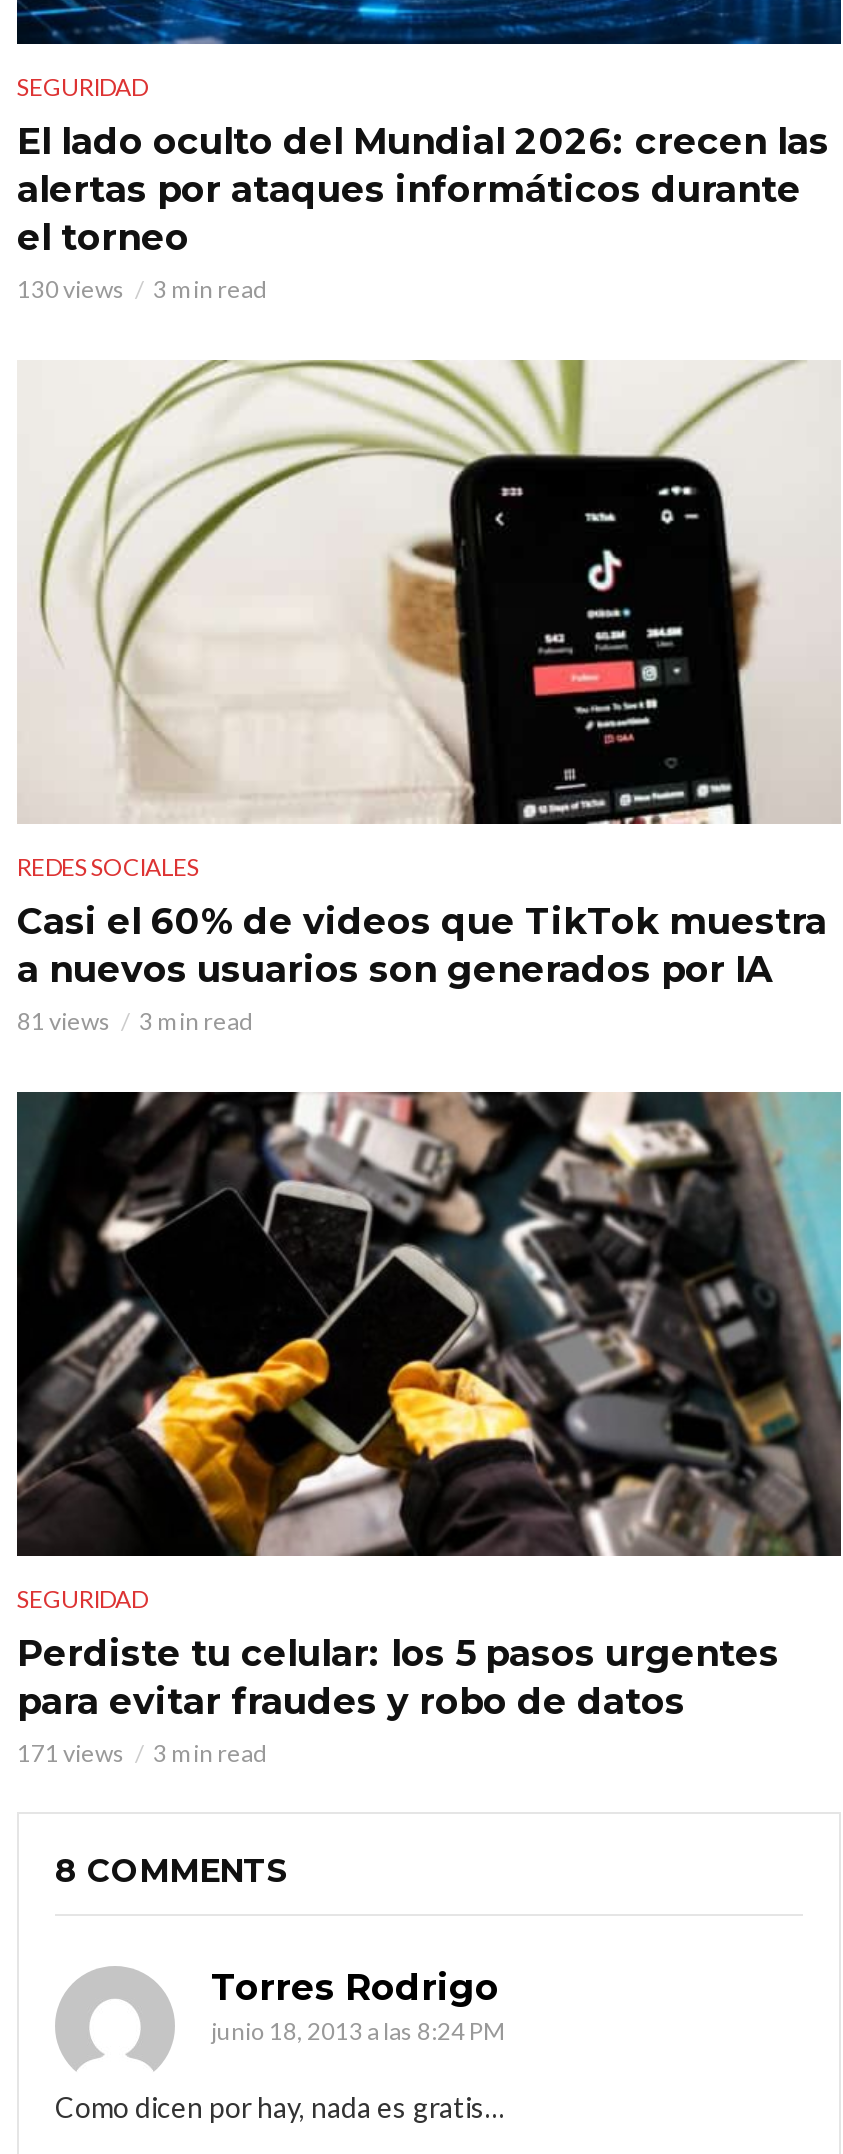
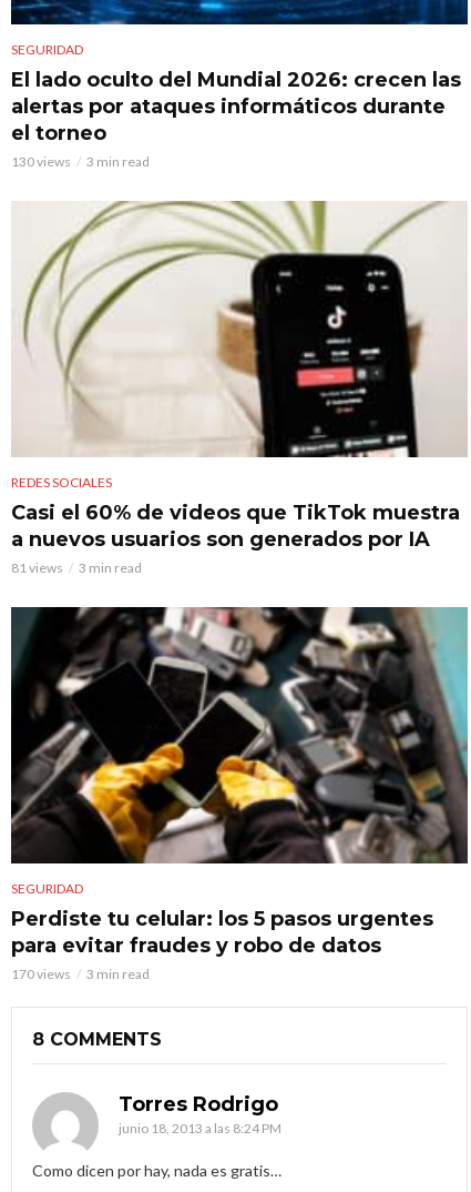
- 171 views 3 min read
+ 170 views 3 min read
